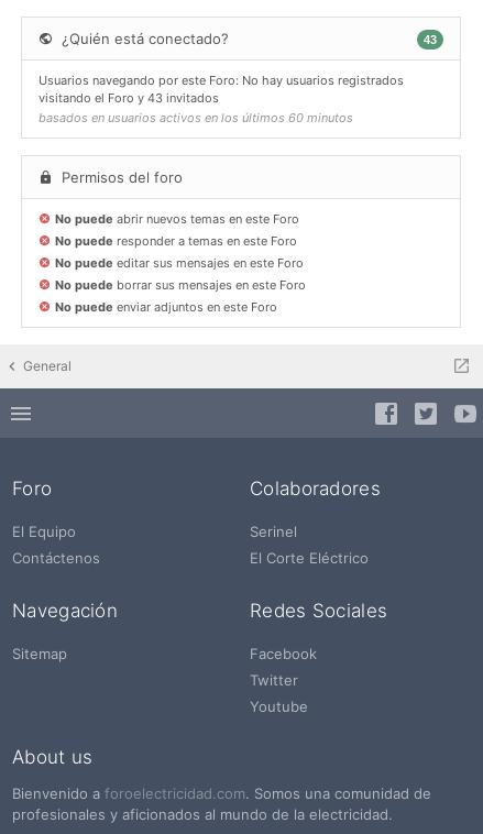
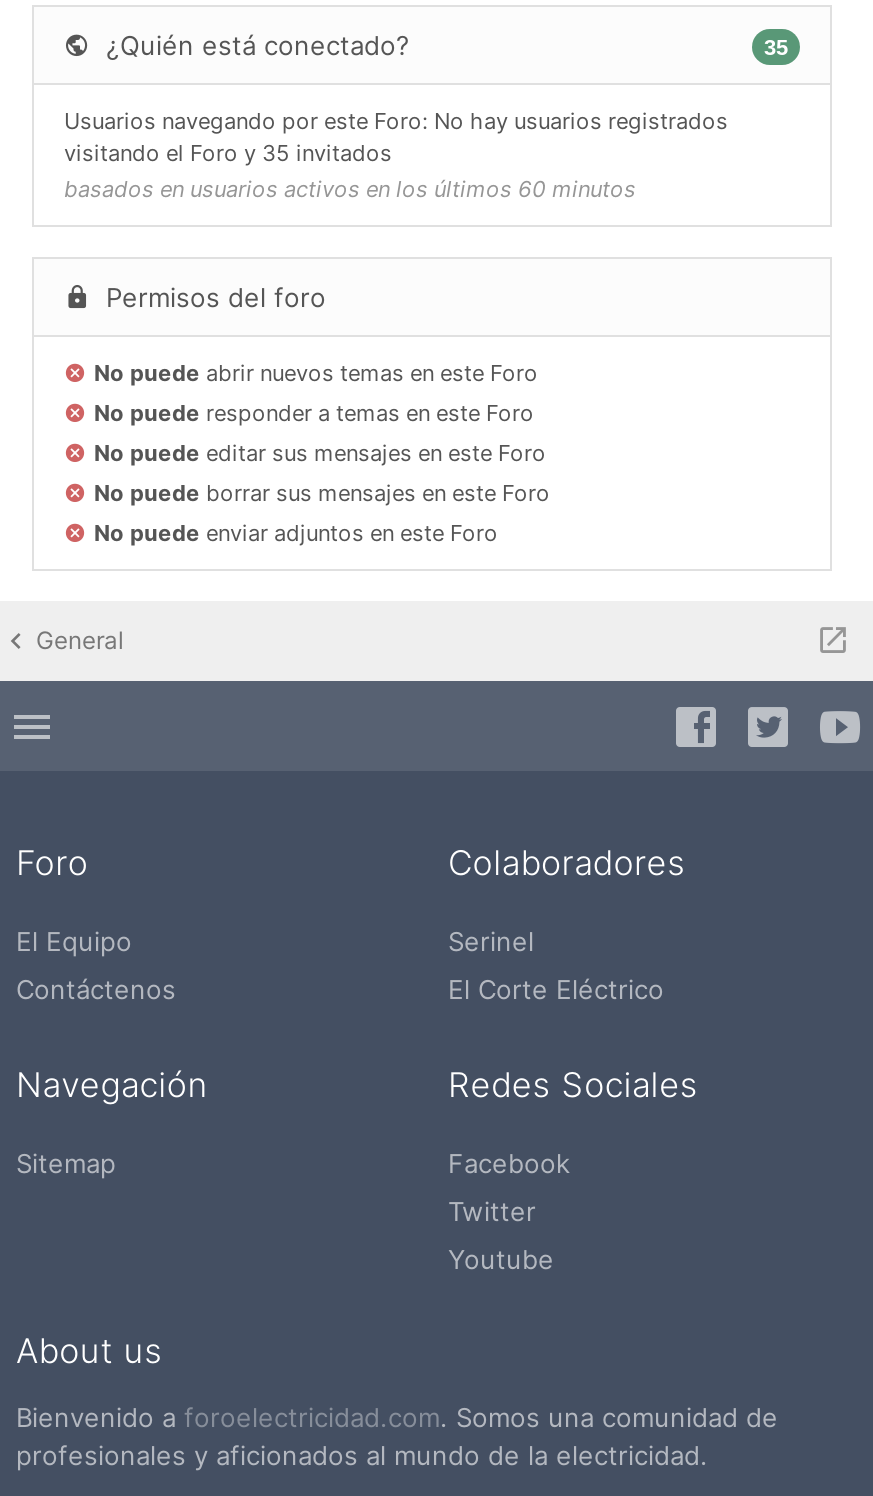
- 43
+ 35

- visitando el Foro y 43 invitados
+ visitando el Foro y 35 invitados
